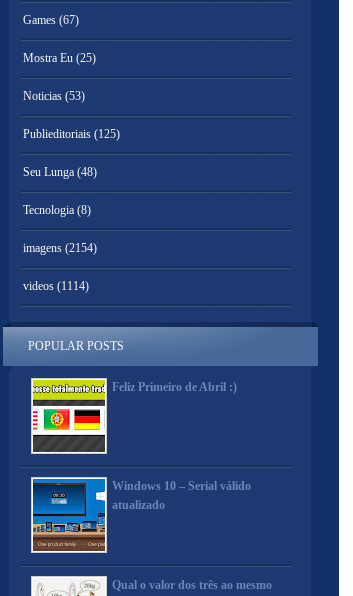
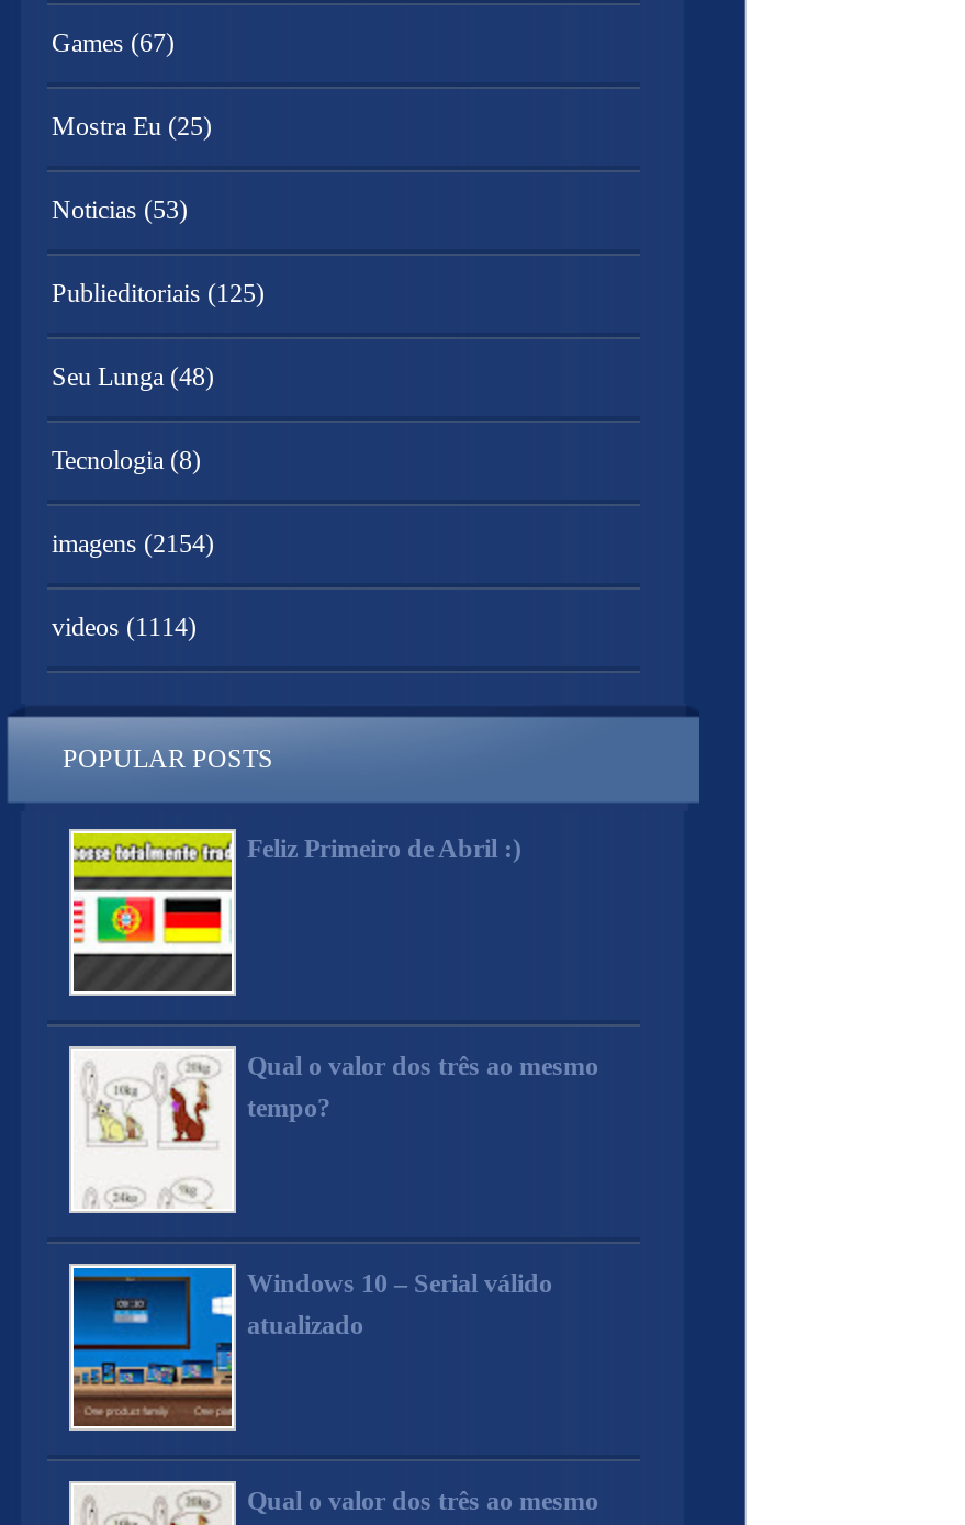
+ [image]
+ Qual o valor dos três ao mesmo
+ tempo?
